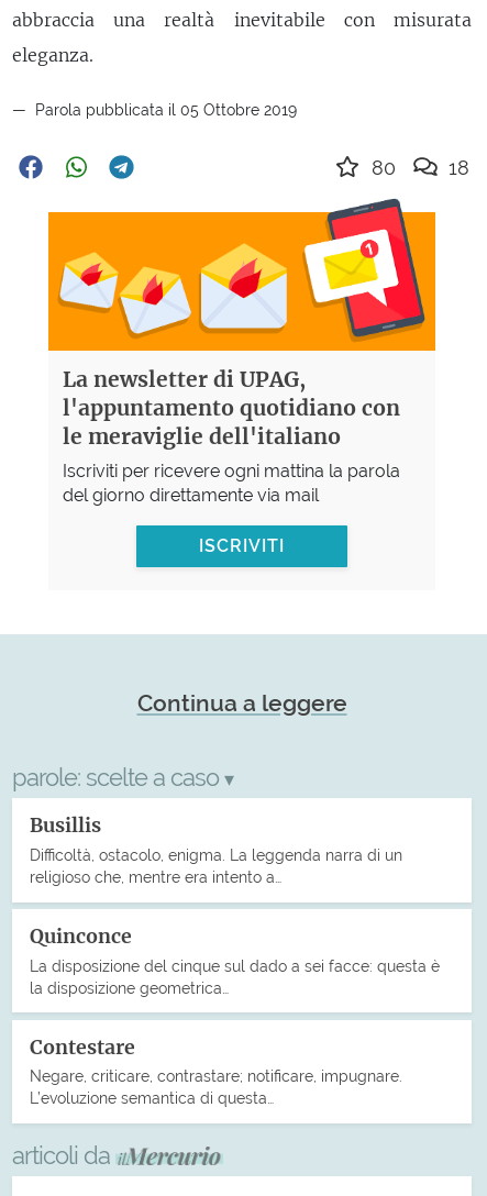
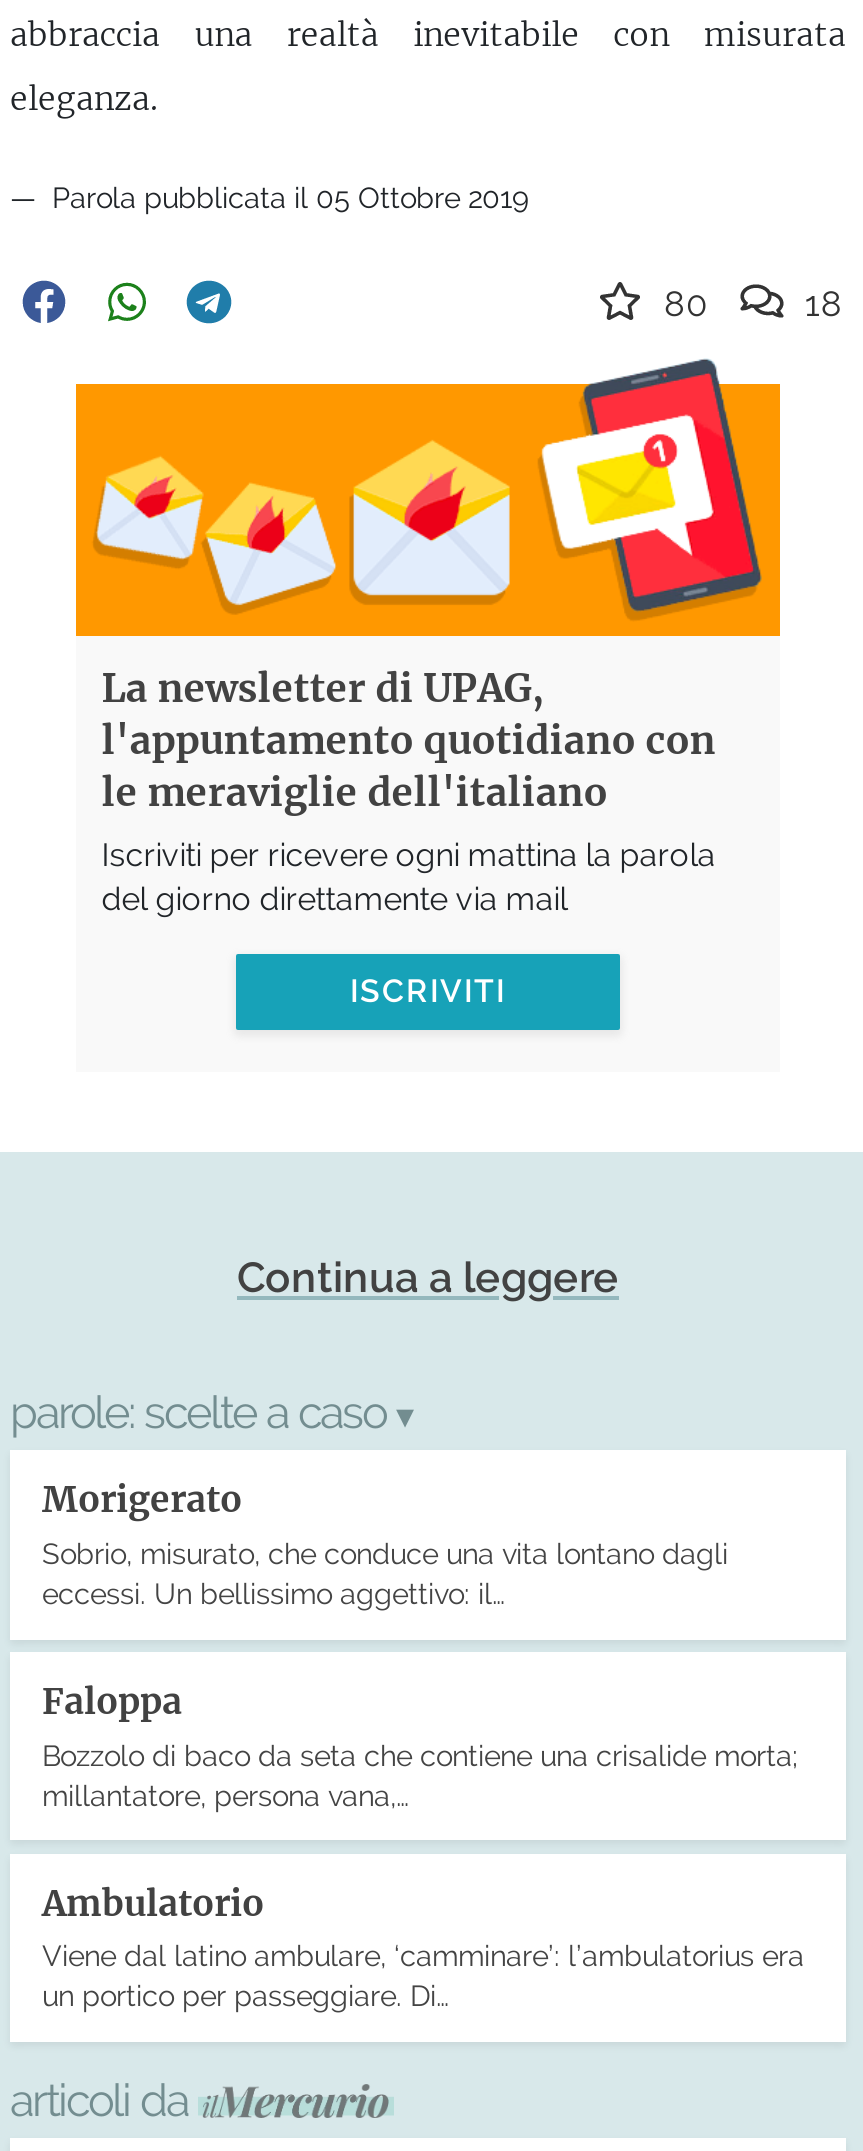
- Busillis
- Difficoltà, ostacolo, enigma. La leggenda narra di un
- religioso che, mentre era intento a…
+ Morigerato
+ Sobrio, misurato, che conduce una vita lontano dagli
+ eccessi. Un bellissimo aggettivo: il…

- Quinconce
- La disposizione del cinque sul dado a sei facce: questa è
- la disposizione geometrica…
+ Faloppa
+ Bozzolo di baco da seta che contiene una crisalide morta;
+ millantatore, persona vana,…

- Contestare
- Negare, criticare, contrastare; notificare, impugnare.
- L’evoluzione semantica di questa…
+ Ambulatorio
+ Viene dal latino ambulare, ‘camminare’: l’ambulatorius era
+ un portico per passeggiare. Di…
